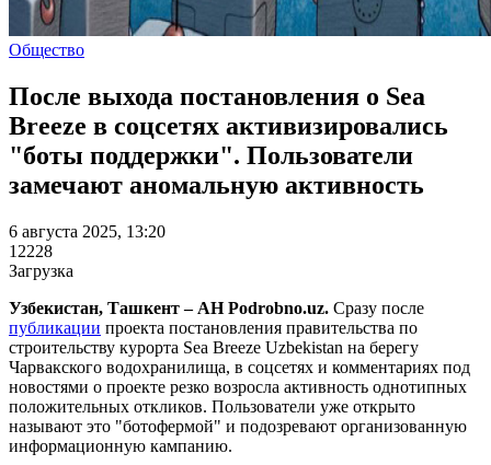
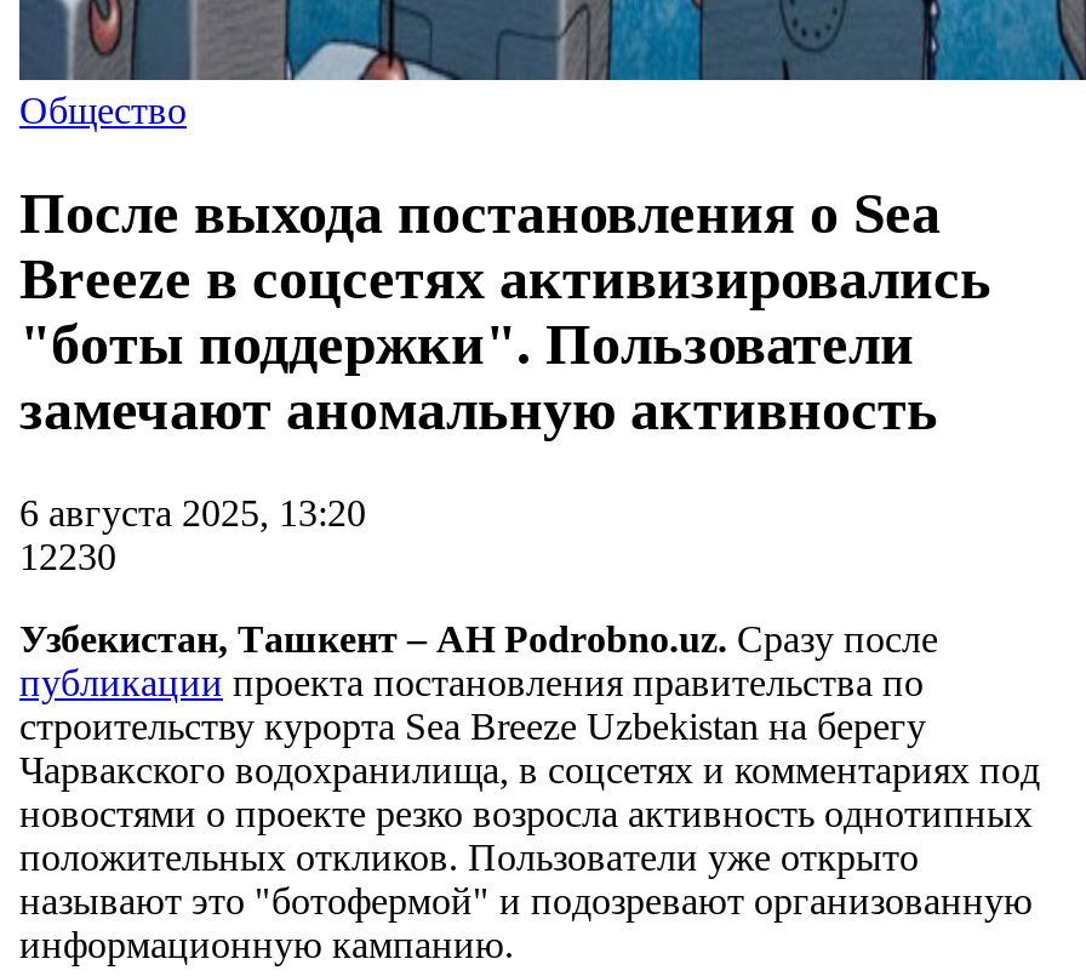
- 12228
- Загрузка
+ 12230
